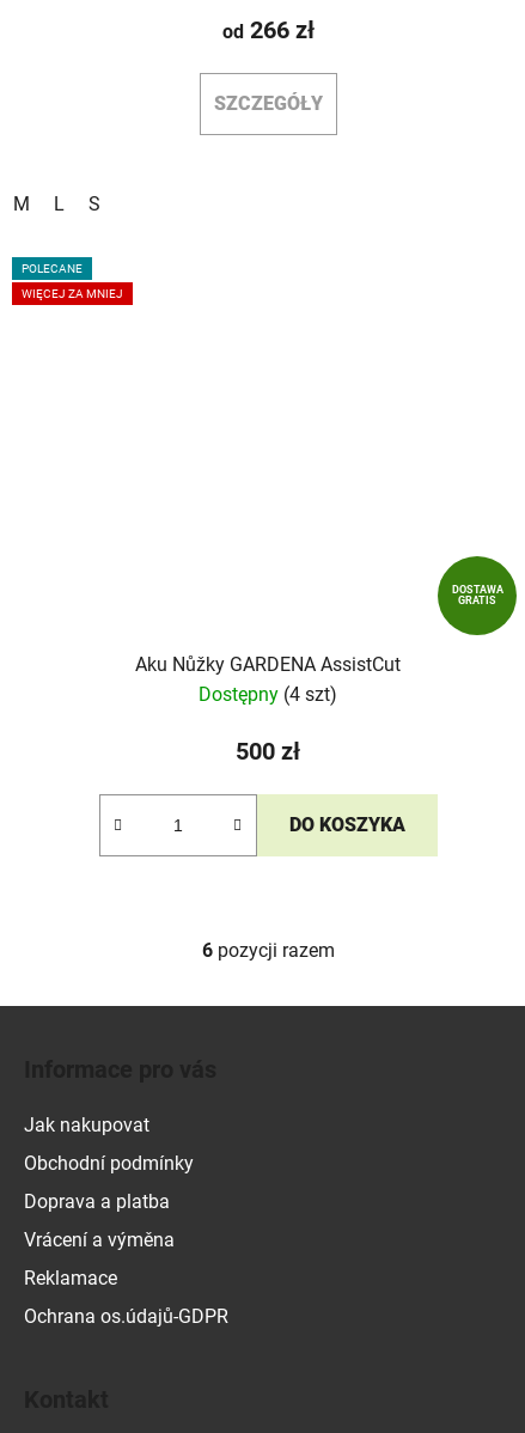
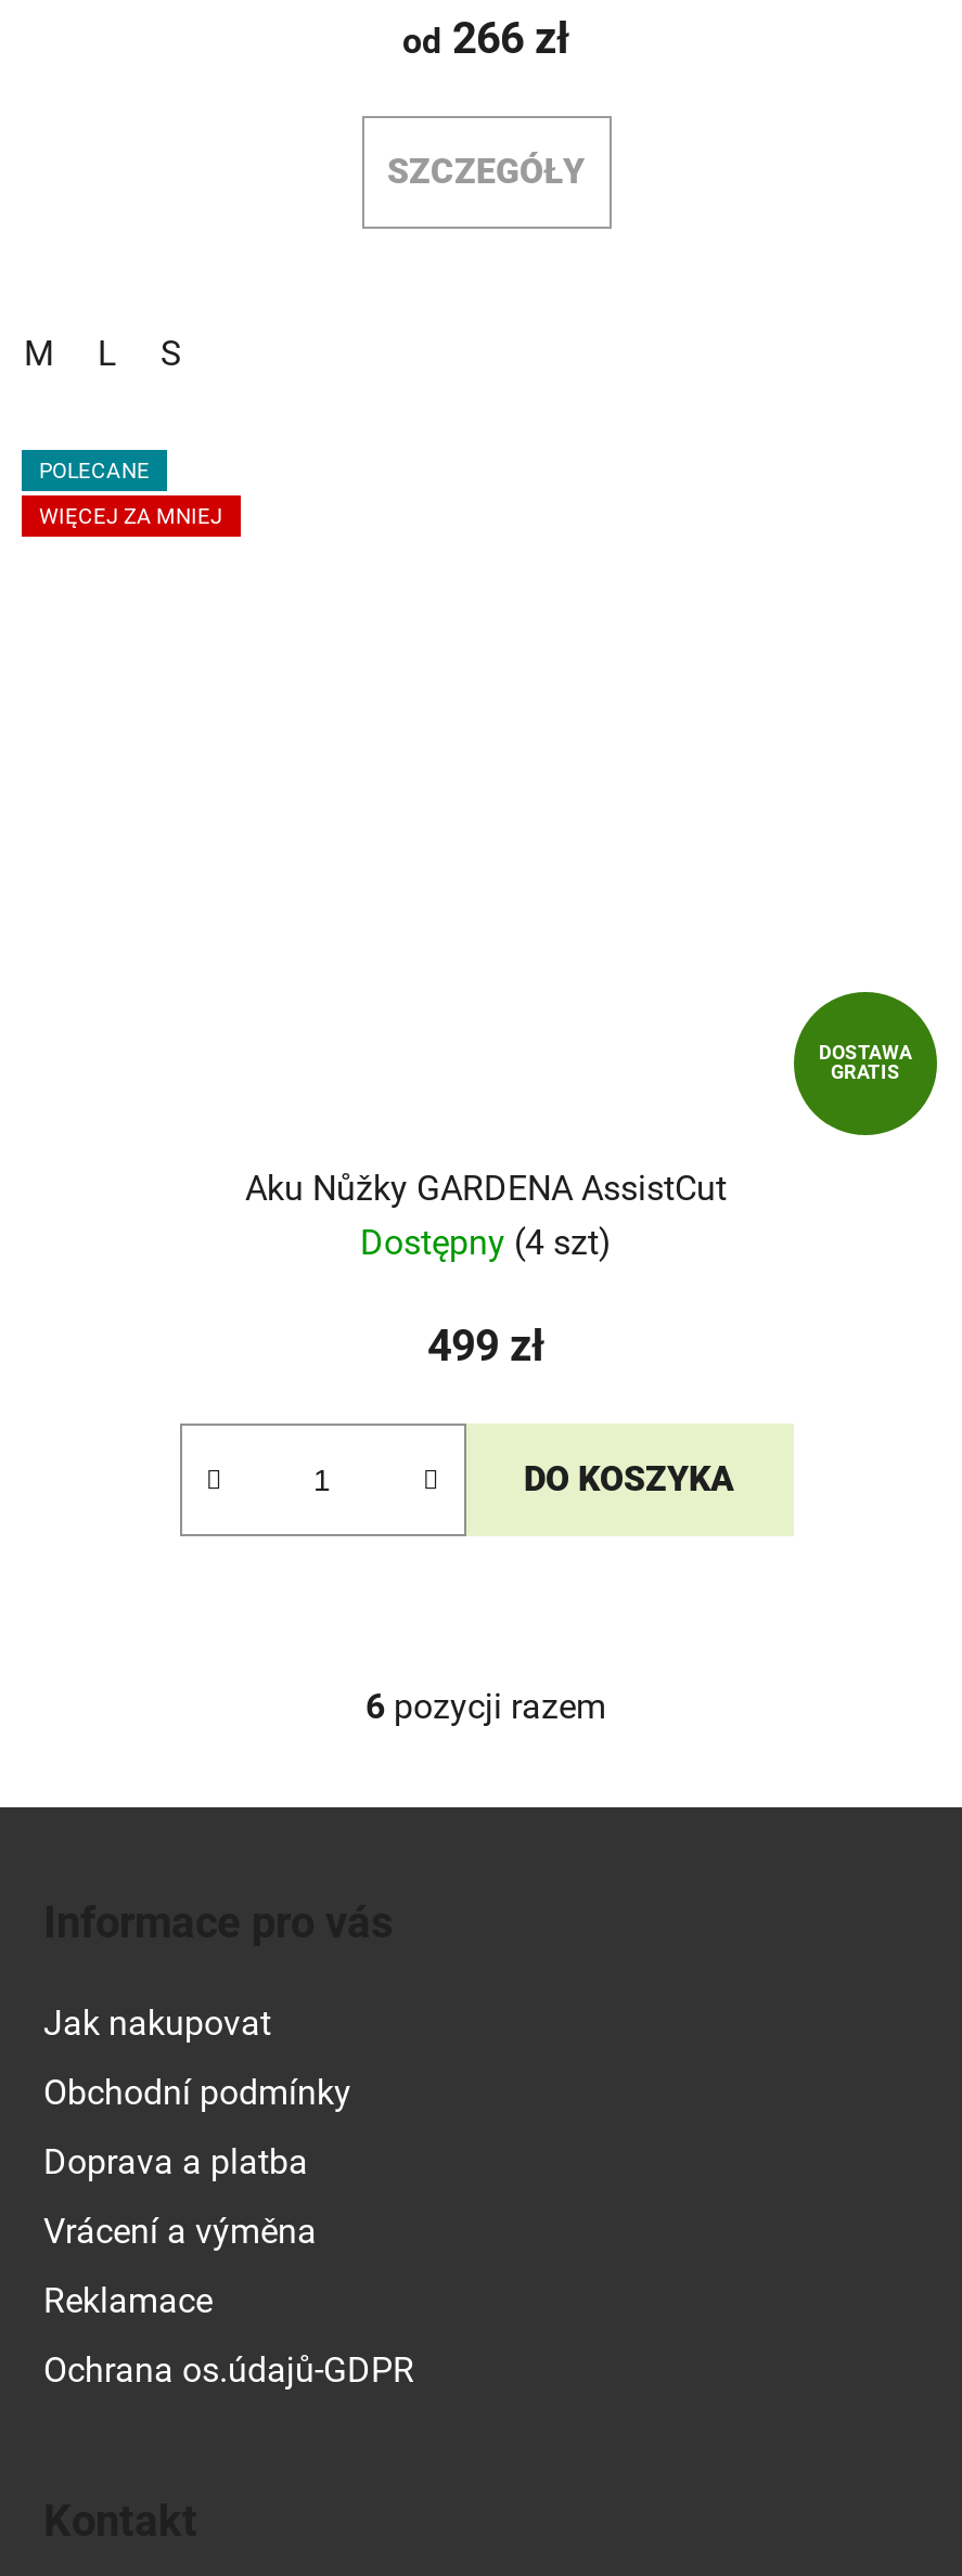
- 500 zł
+ 499 zł
